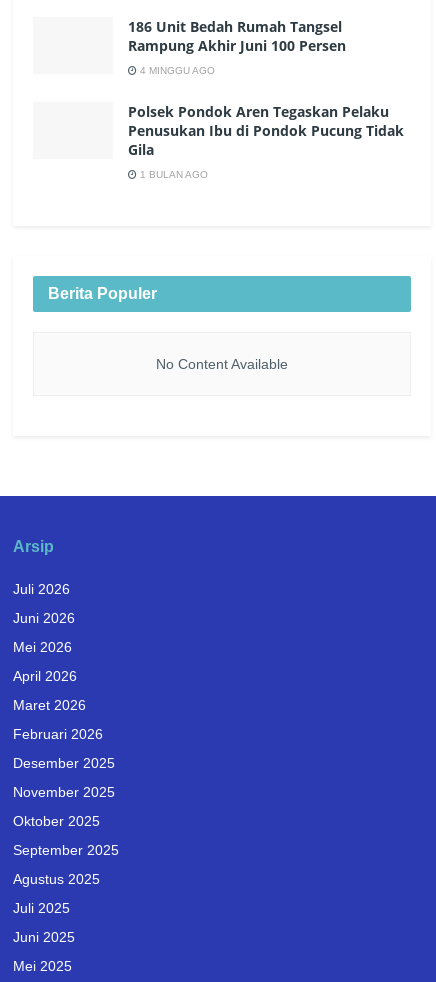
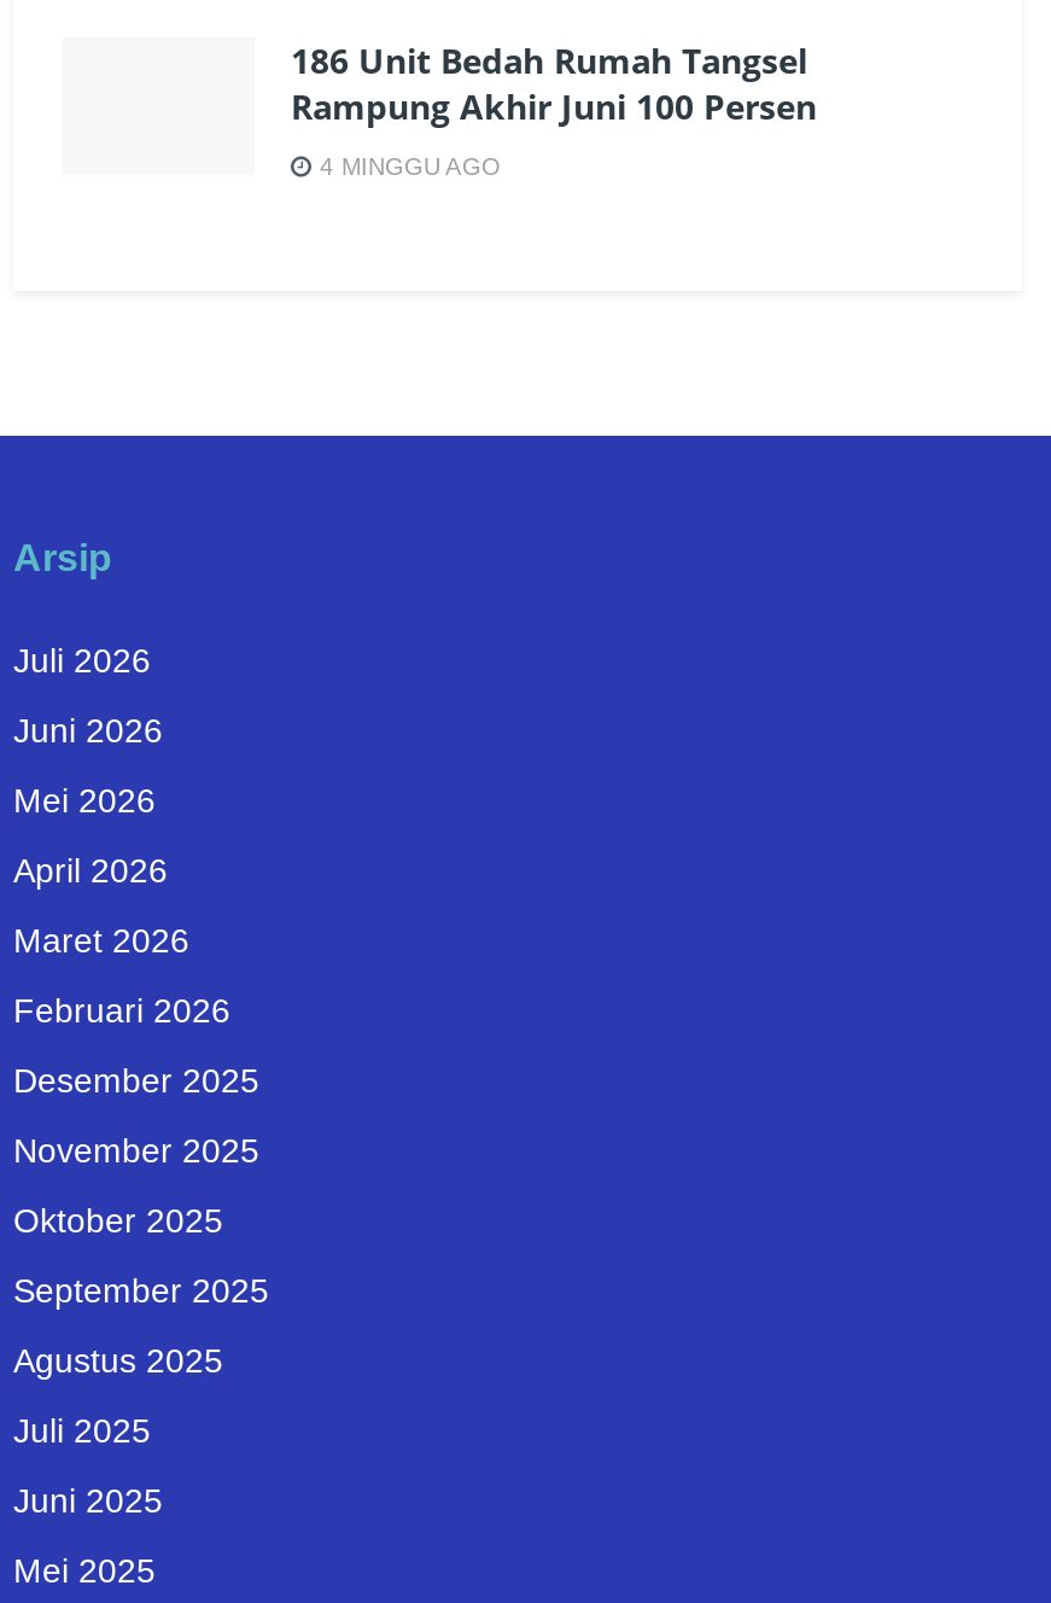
- Polsek Pondok Aren Tegaskan Pelaku
- Penusukan Ibu di Pondok Pucung Tidak
- Gila
- 1 BULAN AGO

- Berita Populer

- No Content Available
